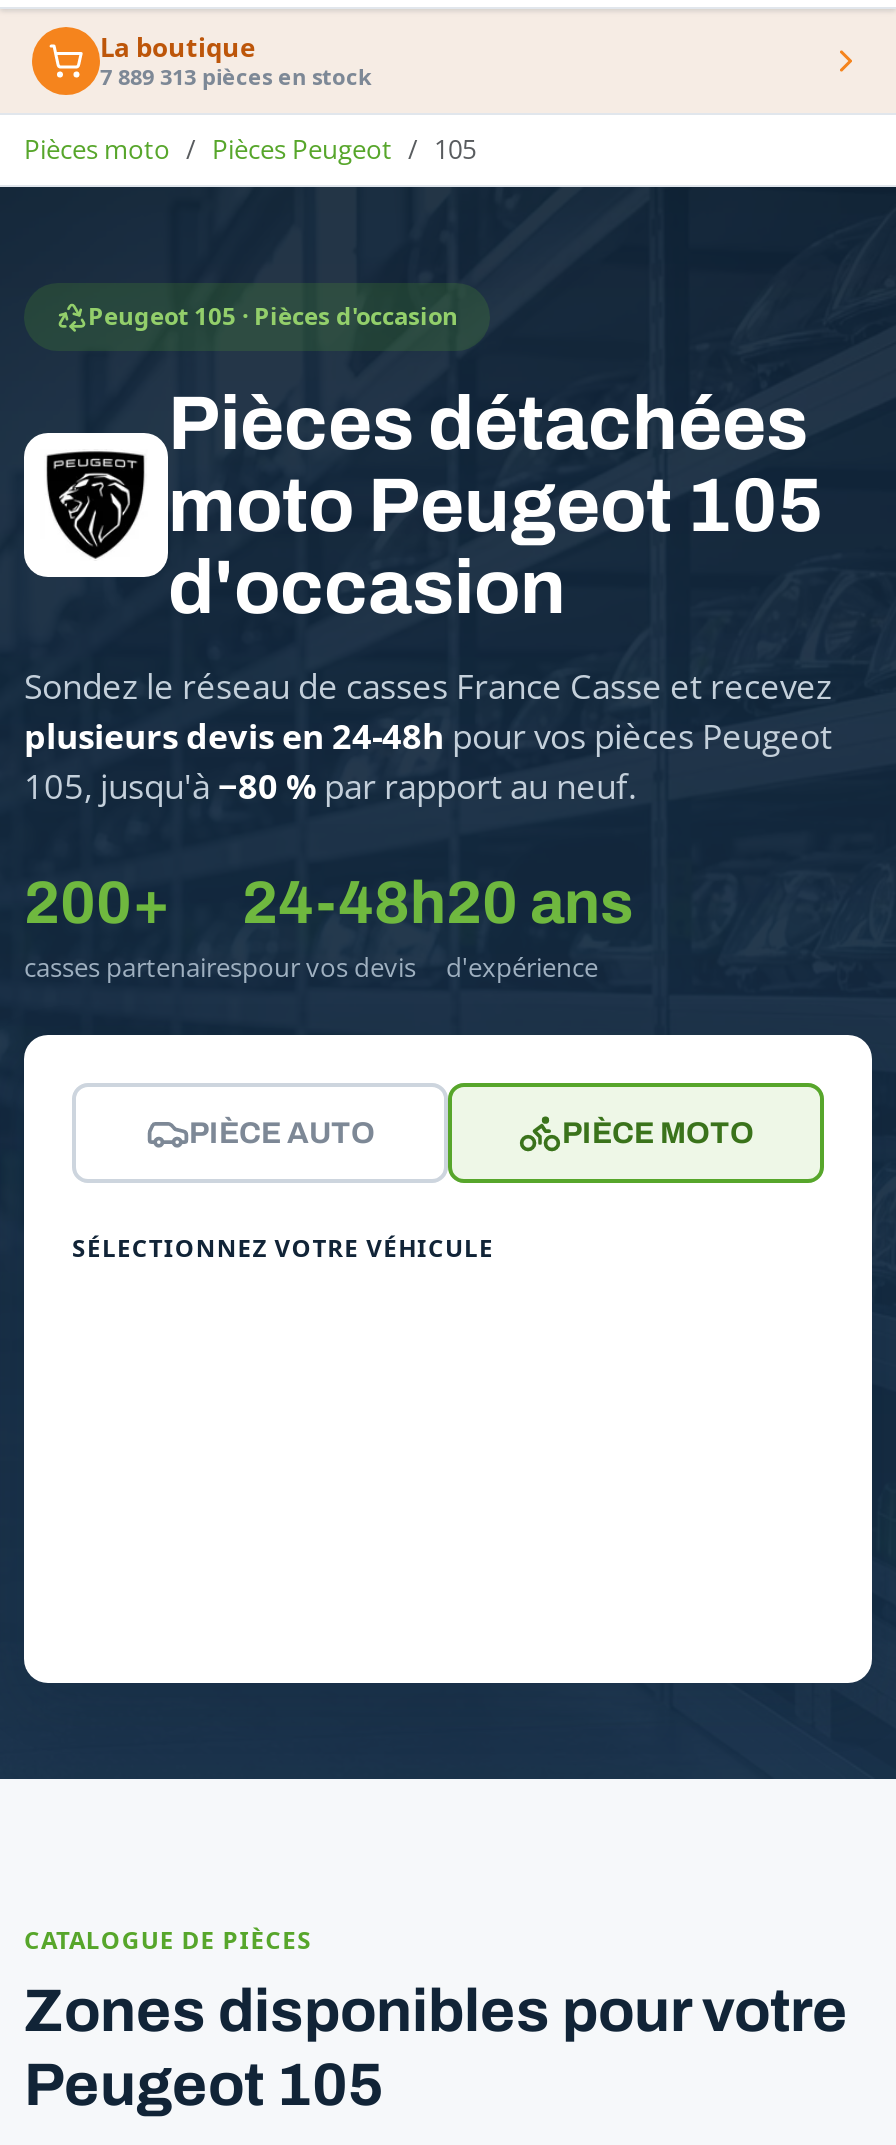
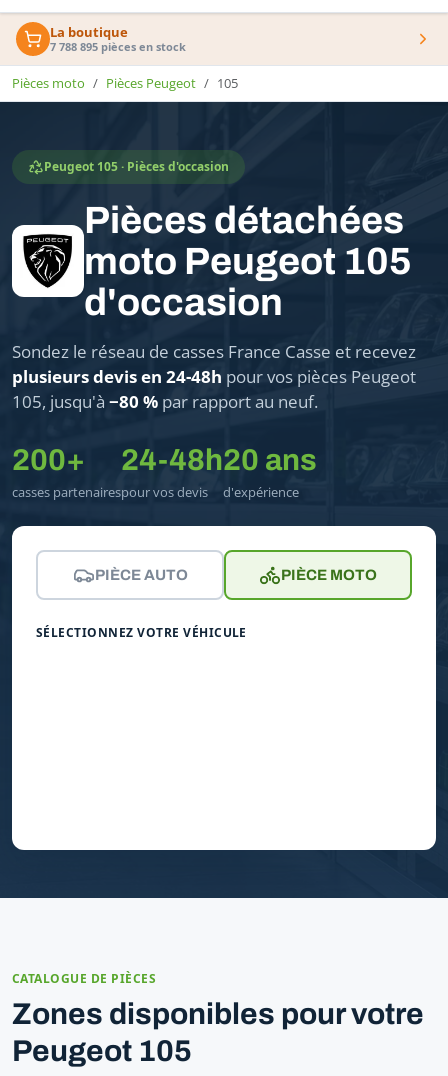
- 7 889 313 pièces en stock
+ 7 788 895 pièces en stock
